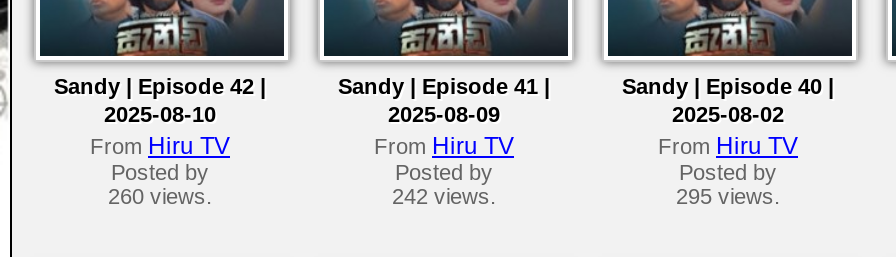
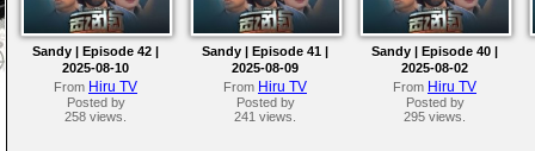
- 260 views.
+ 258 views.

- 242 views.
+ 241 views.
